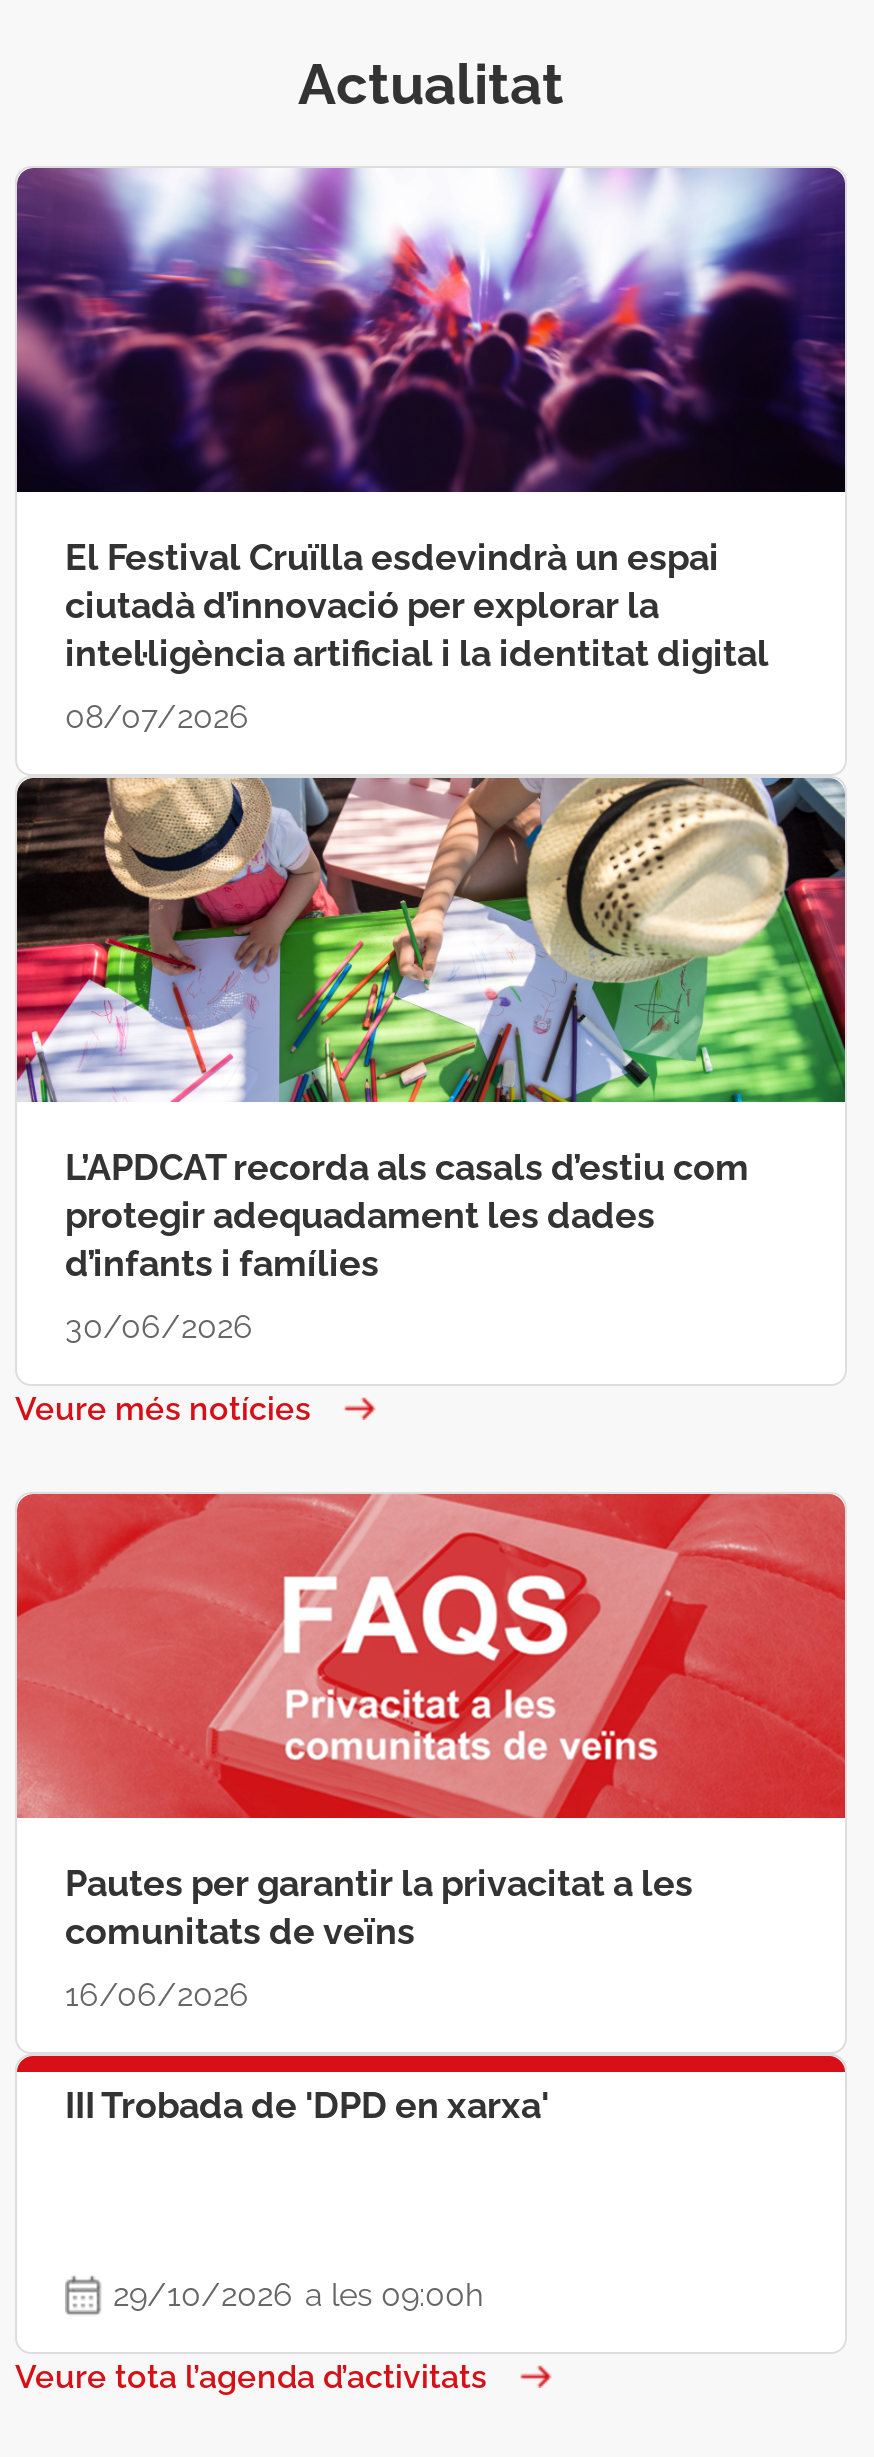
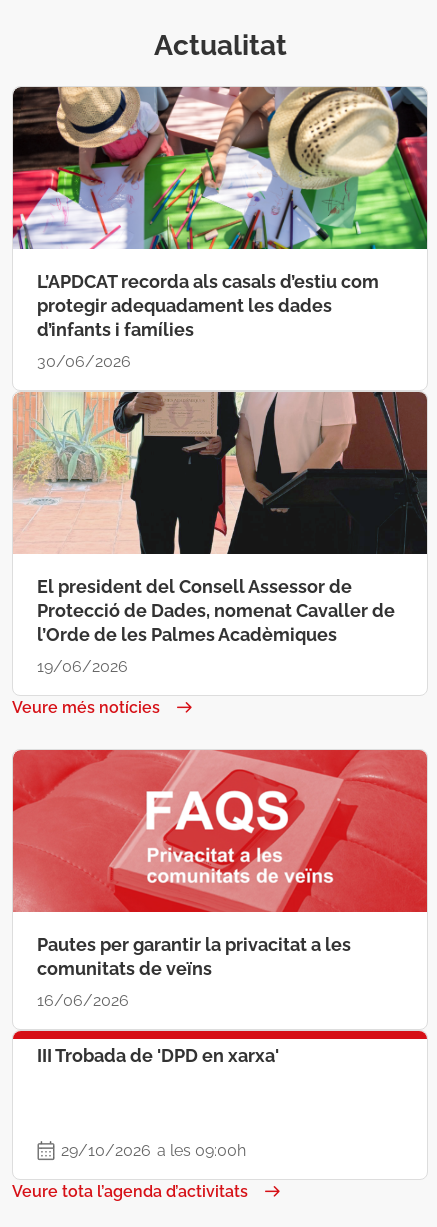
- [image]
- El Festival Cruïlla esdevindrà un espai
- ciutadà d’innovació per explorar la
- intel·ligència artificial i la identitat digital
- 08/07/2026

moved up: [image] | L’APDCAT recorda als casals d’estiu com | protegir adequadament les dades | d’infants i famílies | 30/06/2026

+ [image]
+ El president del Consell Assessor de
+ Protecció de Dades, nomenat Cavaller de
+ l’Orde de les Palmes Acadèmiques
+ 19/06/2026
